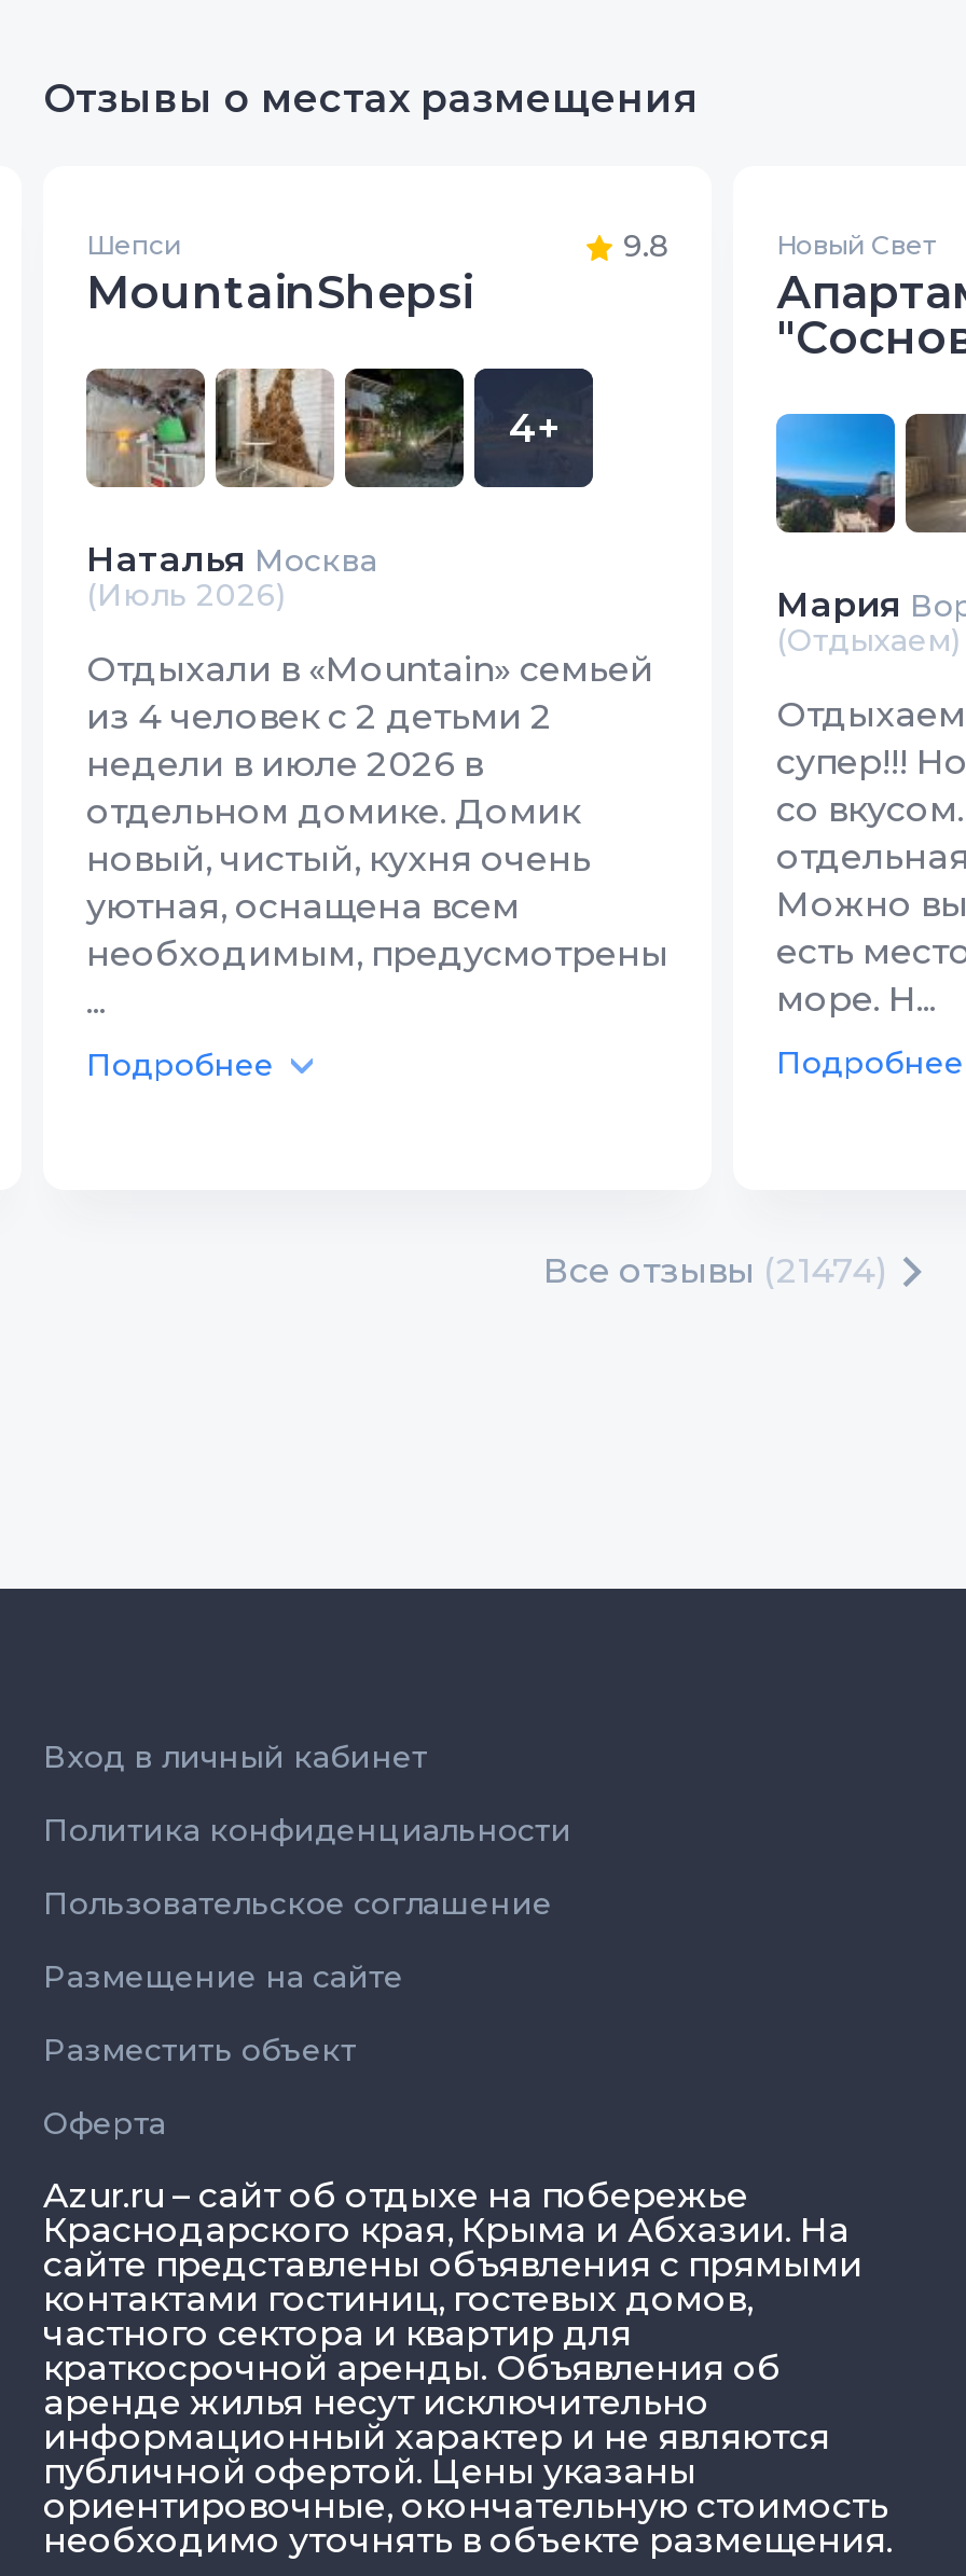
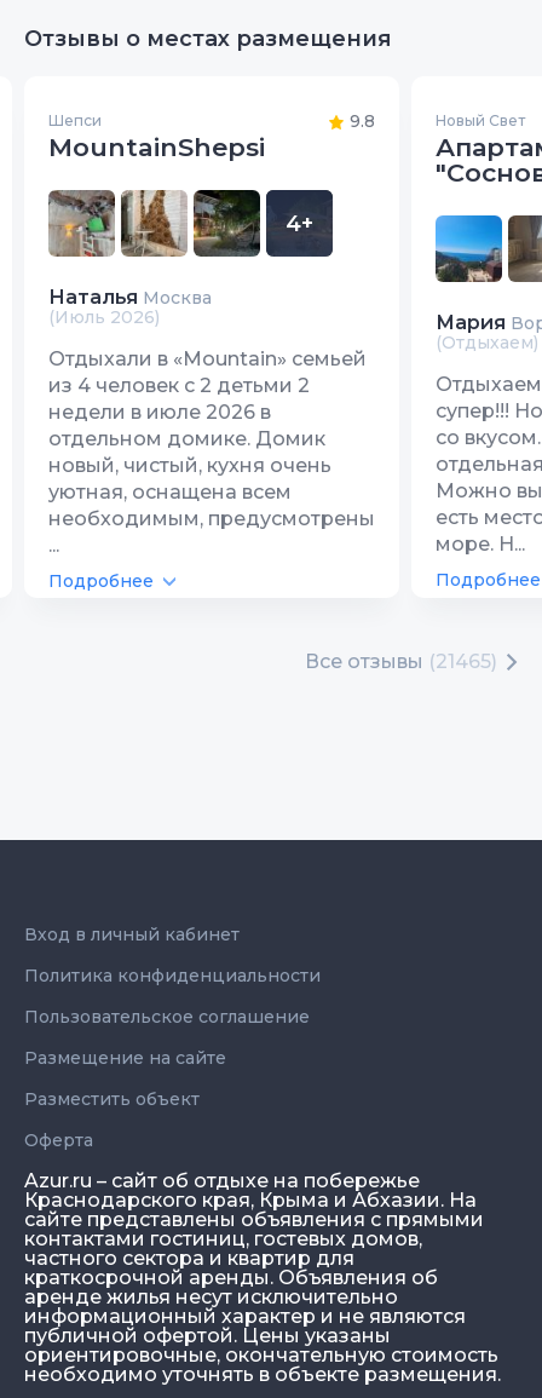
- Все отзывы (21474)
+ Все отзывы (21465)
